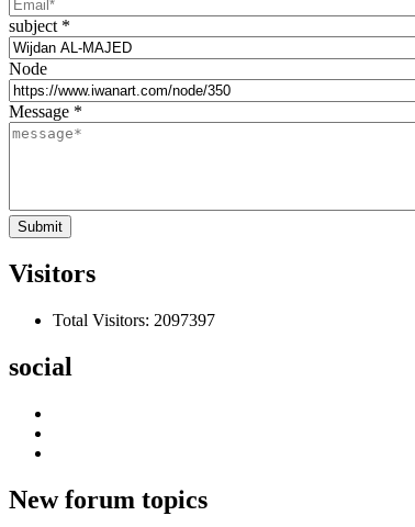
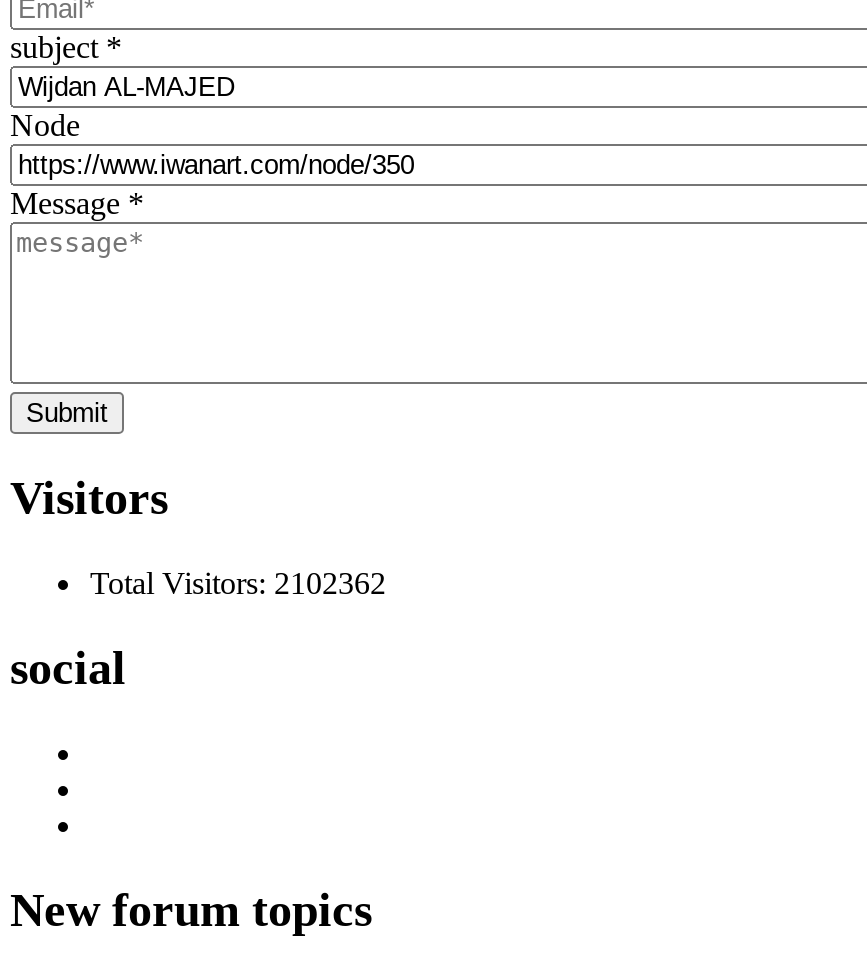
- Total Visitors: 2097397
+ Total Visitors: 2102362
